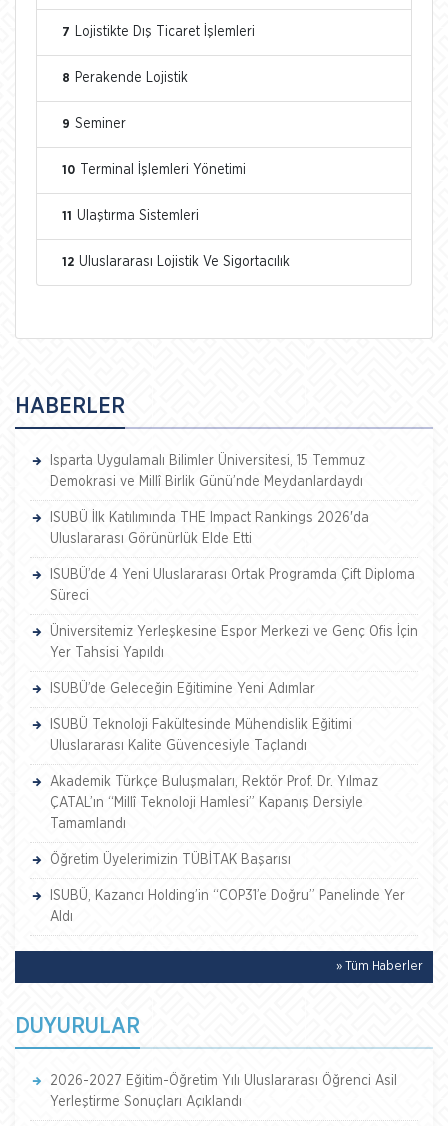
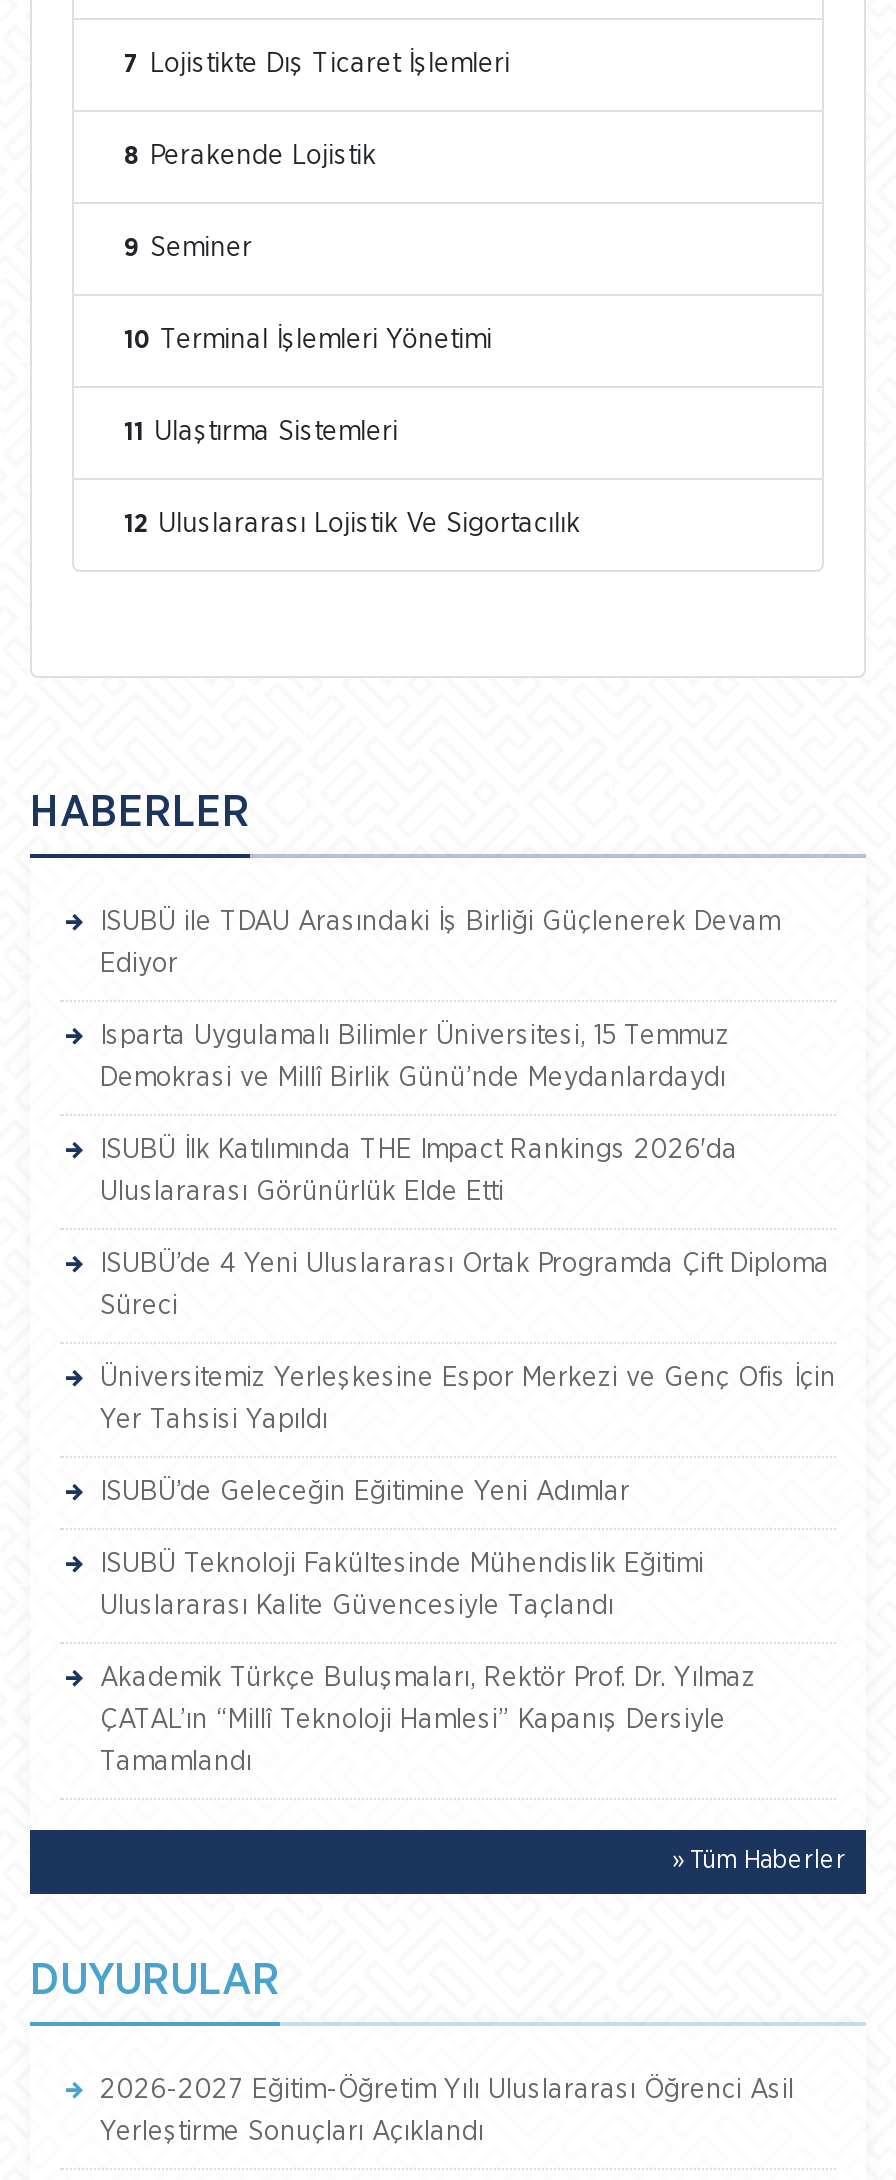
+ ISUBÜ ile TDAU Arasındaki İş Birliği Güçlenerek Devam
+ Ediyor

moved down: Isparta Uygulamalı Bilimler Üniversitesi, 15 Temmuz | Demokrasi ve Millî Birlik Günü’nde Meydanlardaydı | ISUBÜ İlk Katılımında THE Impact Rankings 2026'da | ... | ÇATAL’ın “Millî Teknoloji Hamlesi” Kapanış Dersiyle | Tamamlandı

- Öğretim Üyelerimizin TÜBİTAK Başarısı
- ISUBÜ, Kazancı Holding’in “COP31’e Doğru” Panelinde Yer
- Aldı
